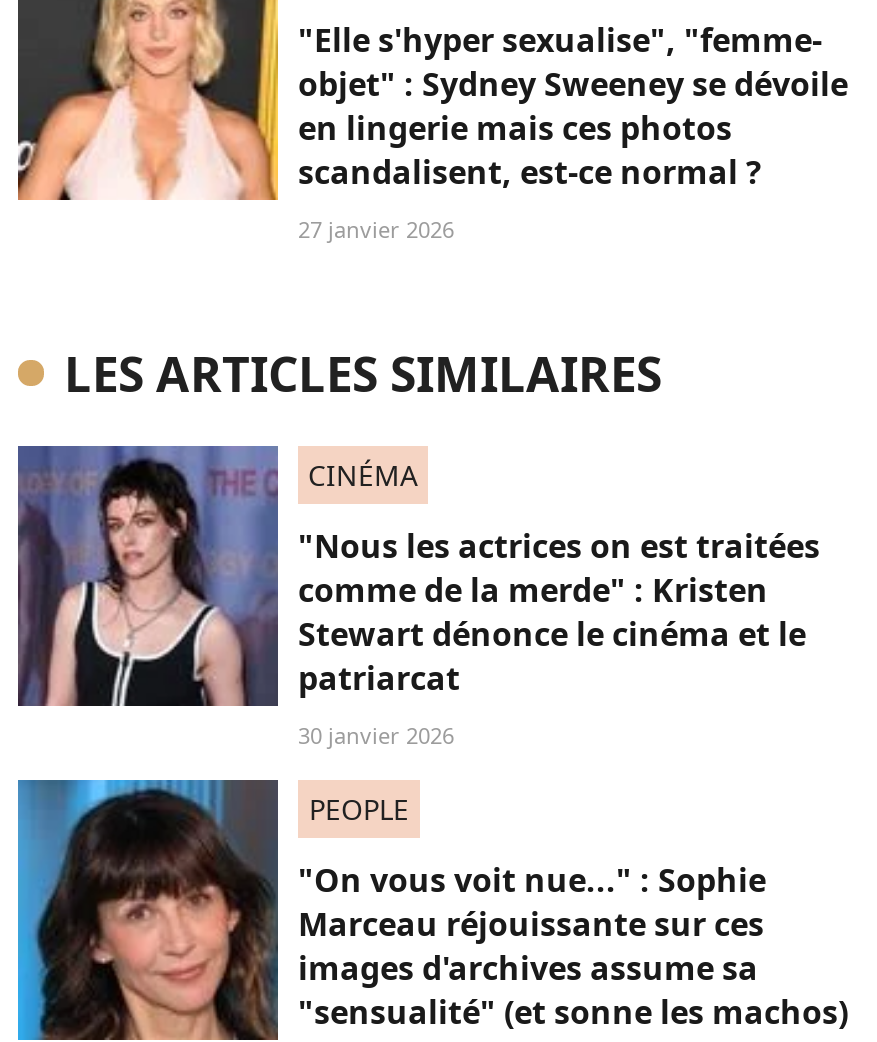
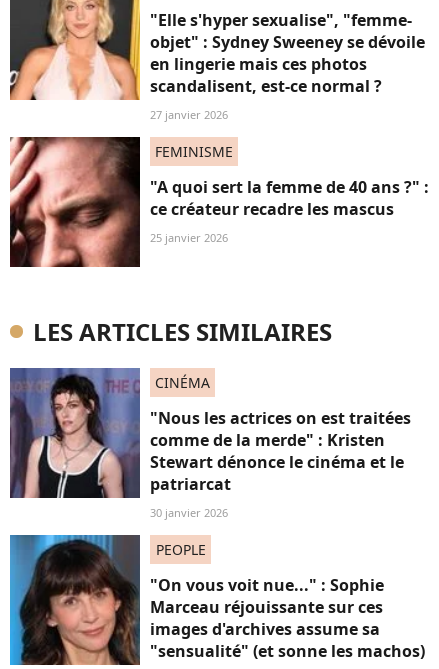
+ [image]
+ FEMINISME
+ "A quoi sert la femme de 40 ans ?" :
+ ce créateur recadre les mascus
+ 25 janvier 2026
